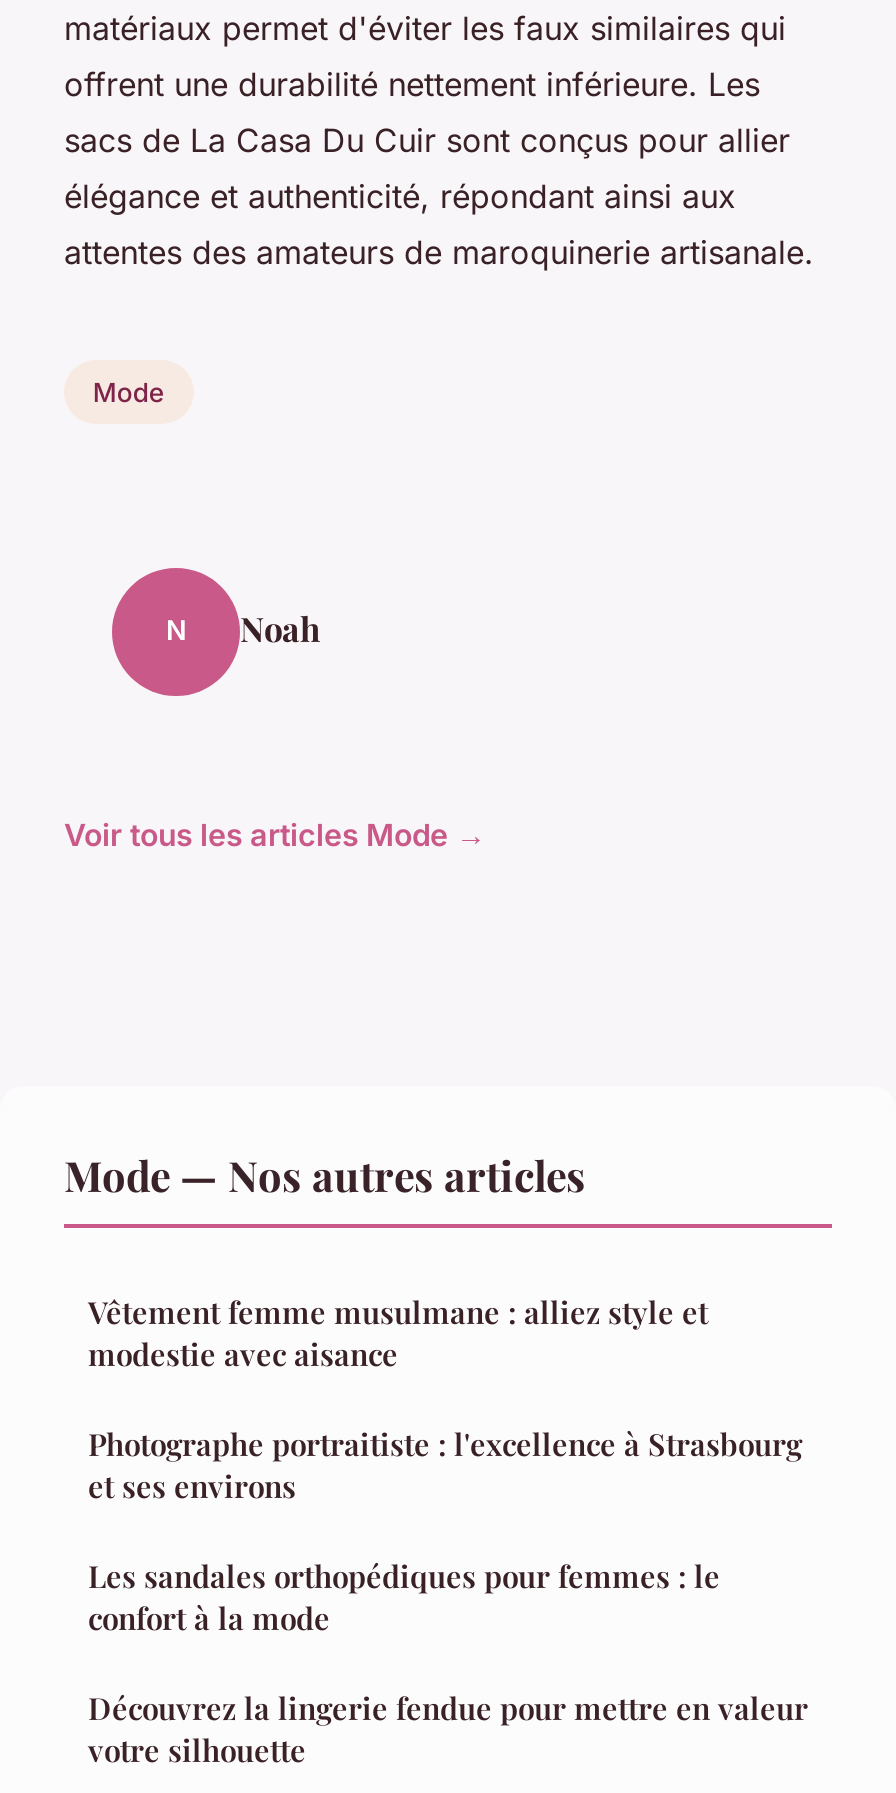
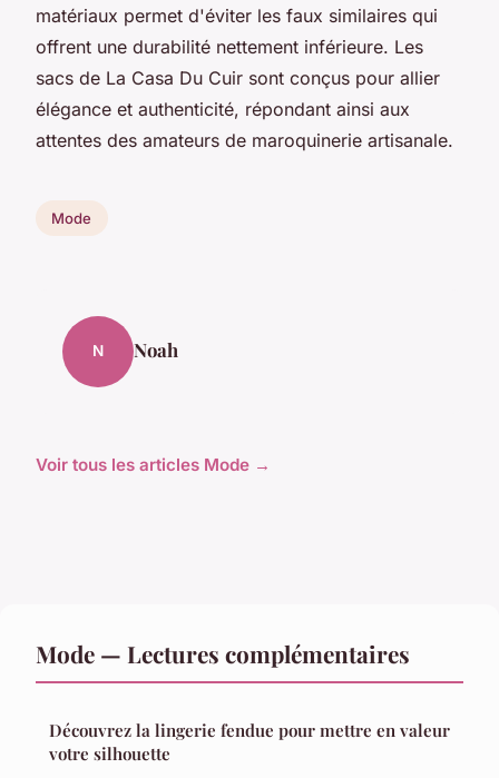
- Mode — Nos autres articles
- Vêtement femme musulmane : alliez style et
- modestie avec aisance
- Photographe portraitiste : l'excellence à Strasbourg
- et ses environs
- Les sandales orthopédiques pour femmes : le
- confort à la mode
+ Mode — Lectures complémentaires
